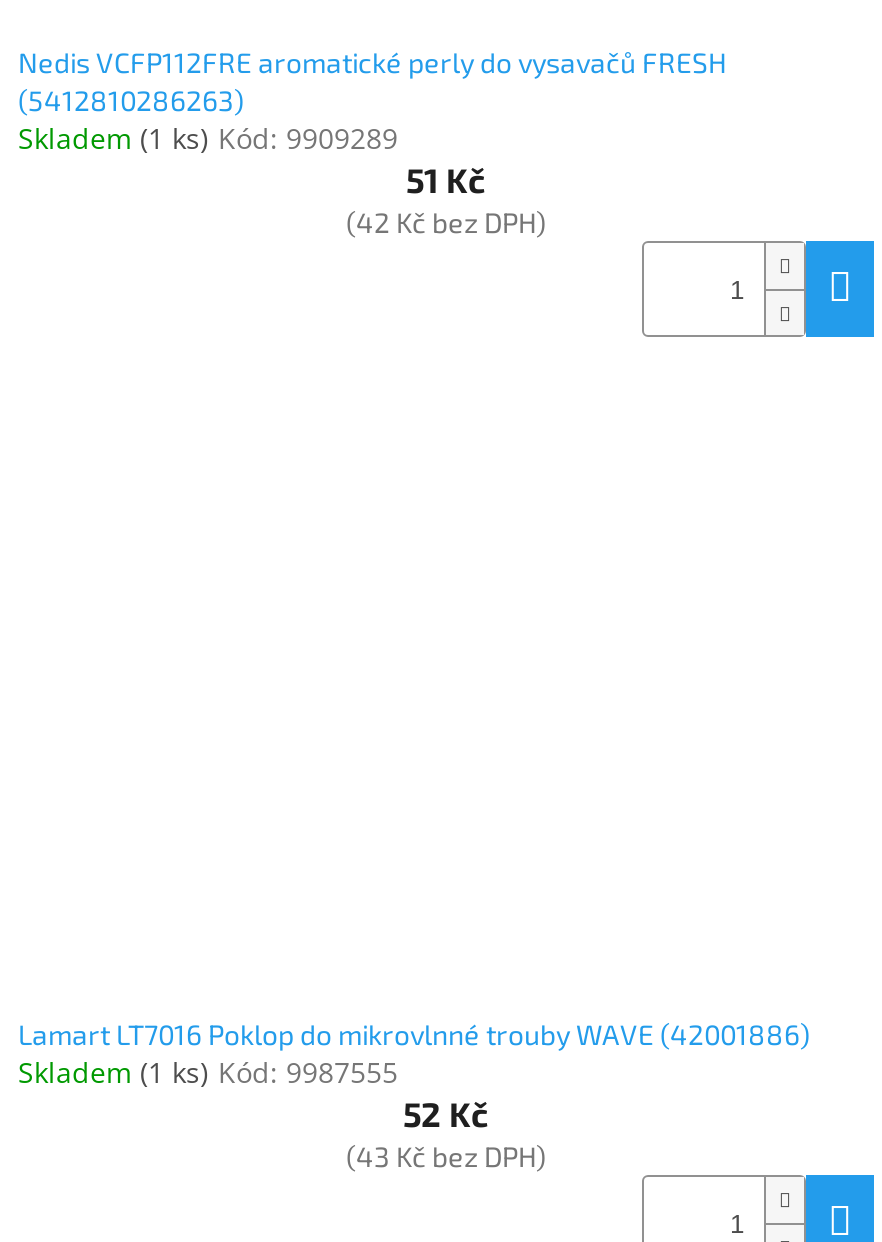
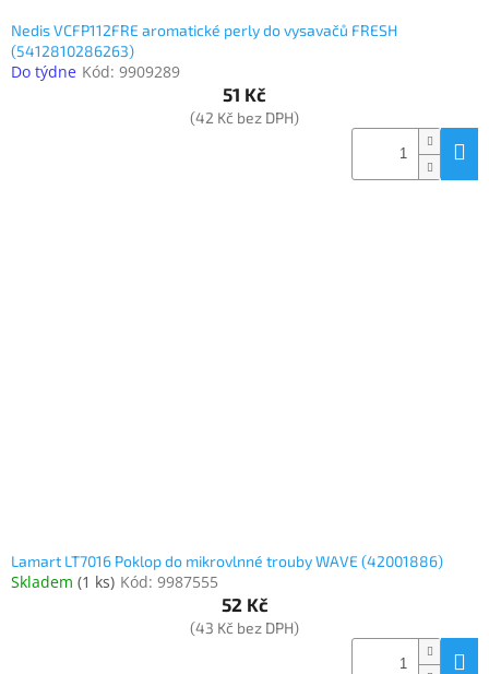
- Skladem (1 ks) Kód: 9909289
+ Do týdne Kód: 9909289
